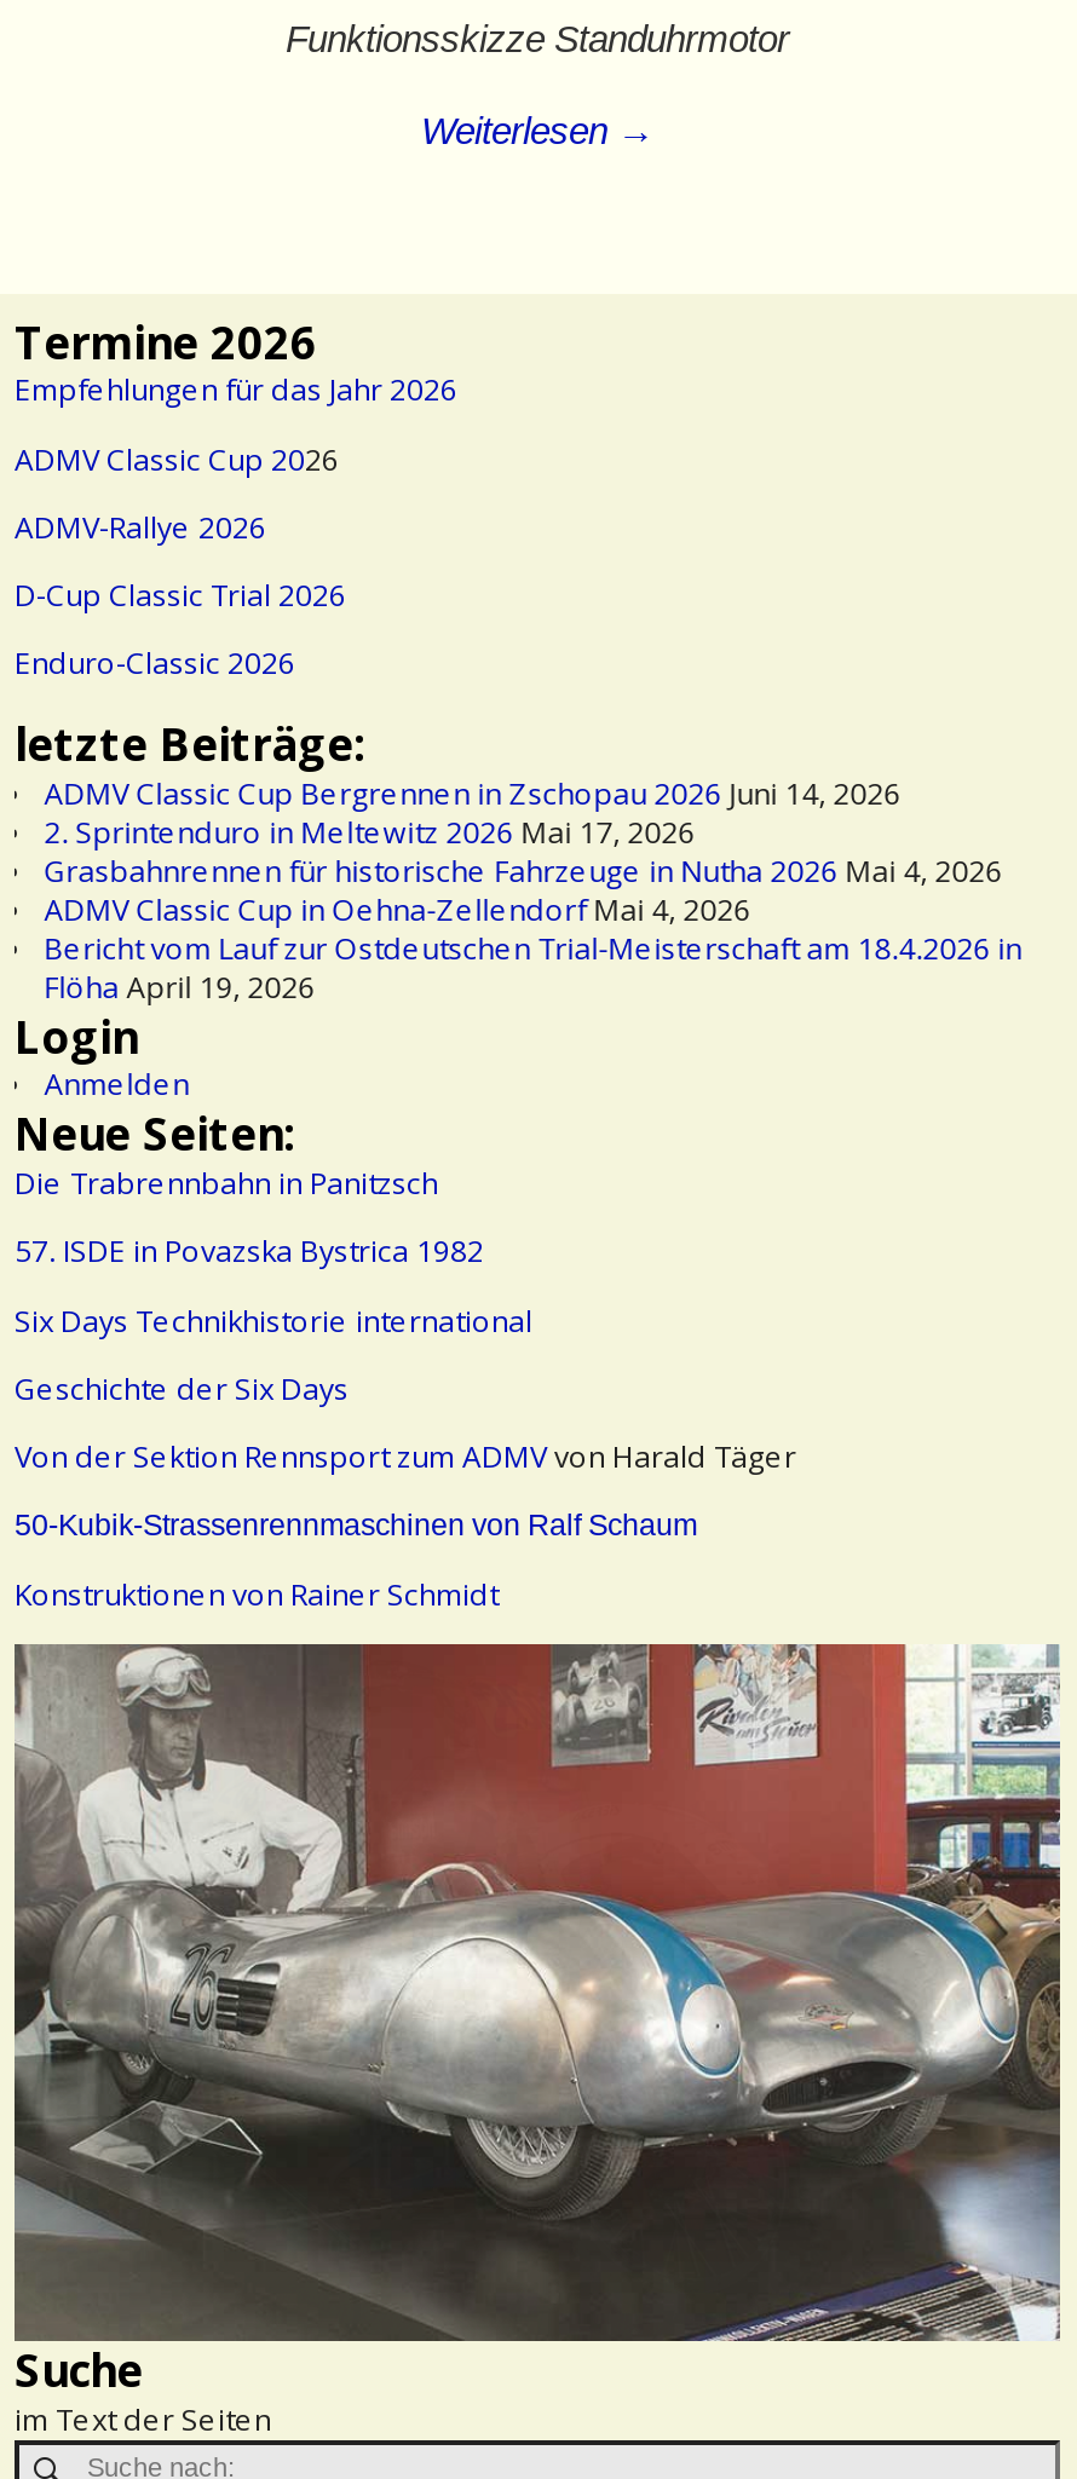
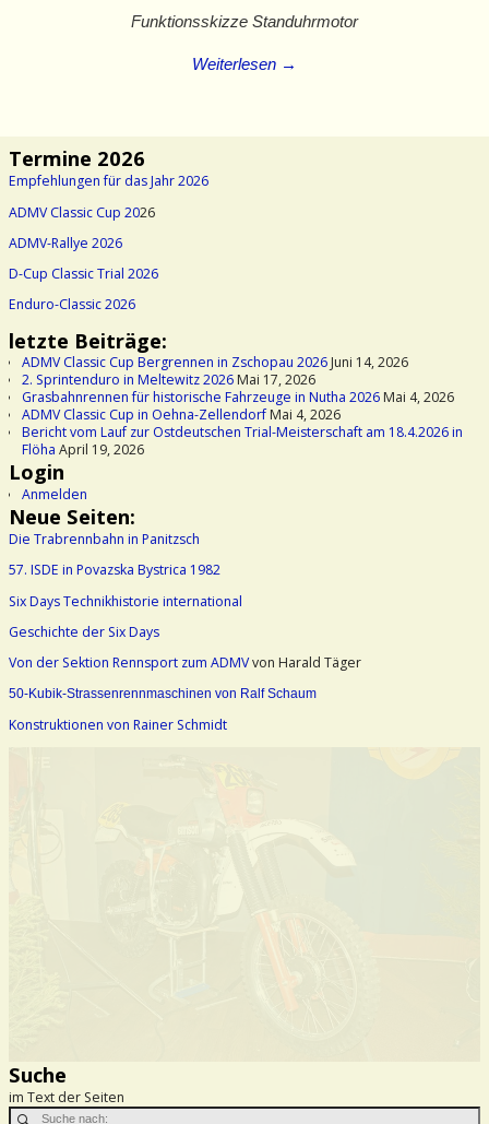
- [image]
